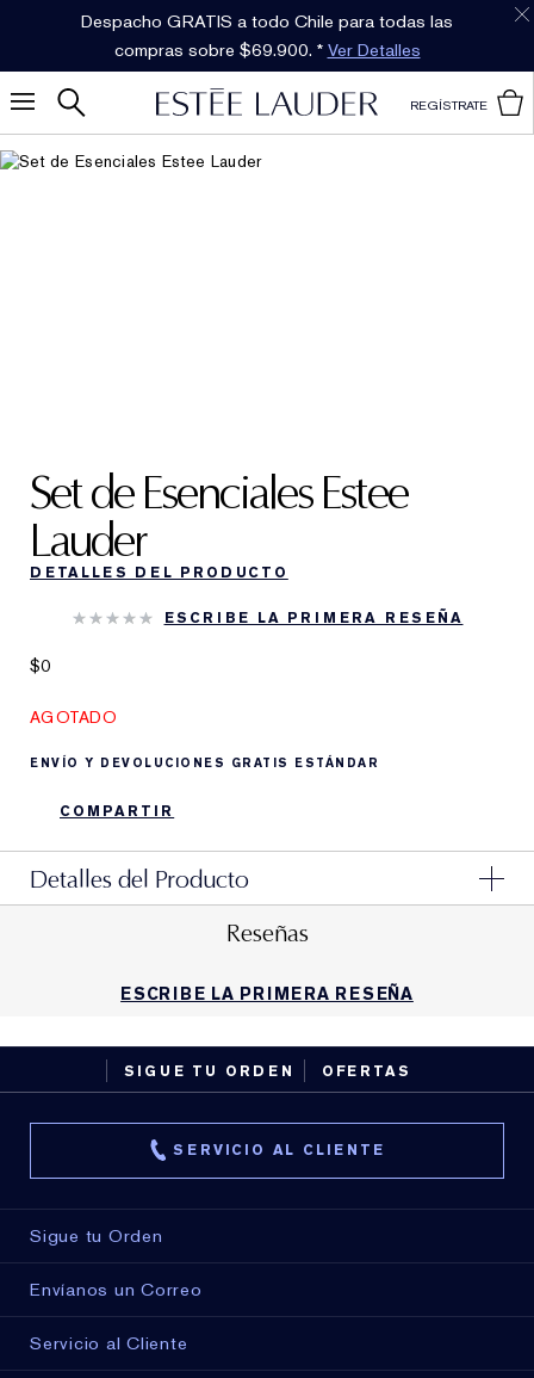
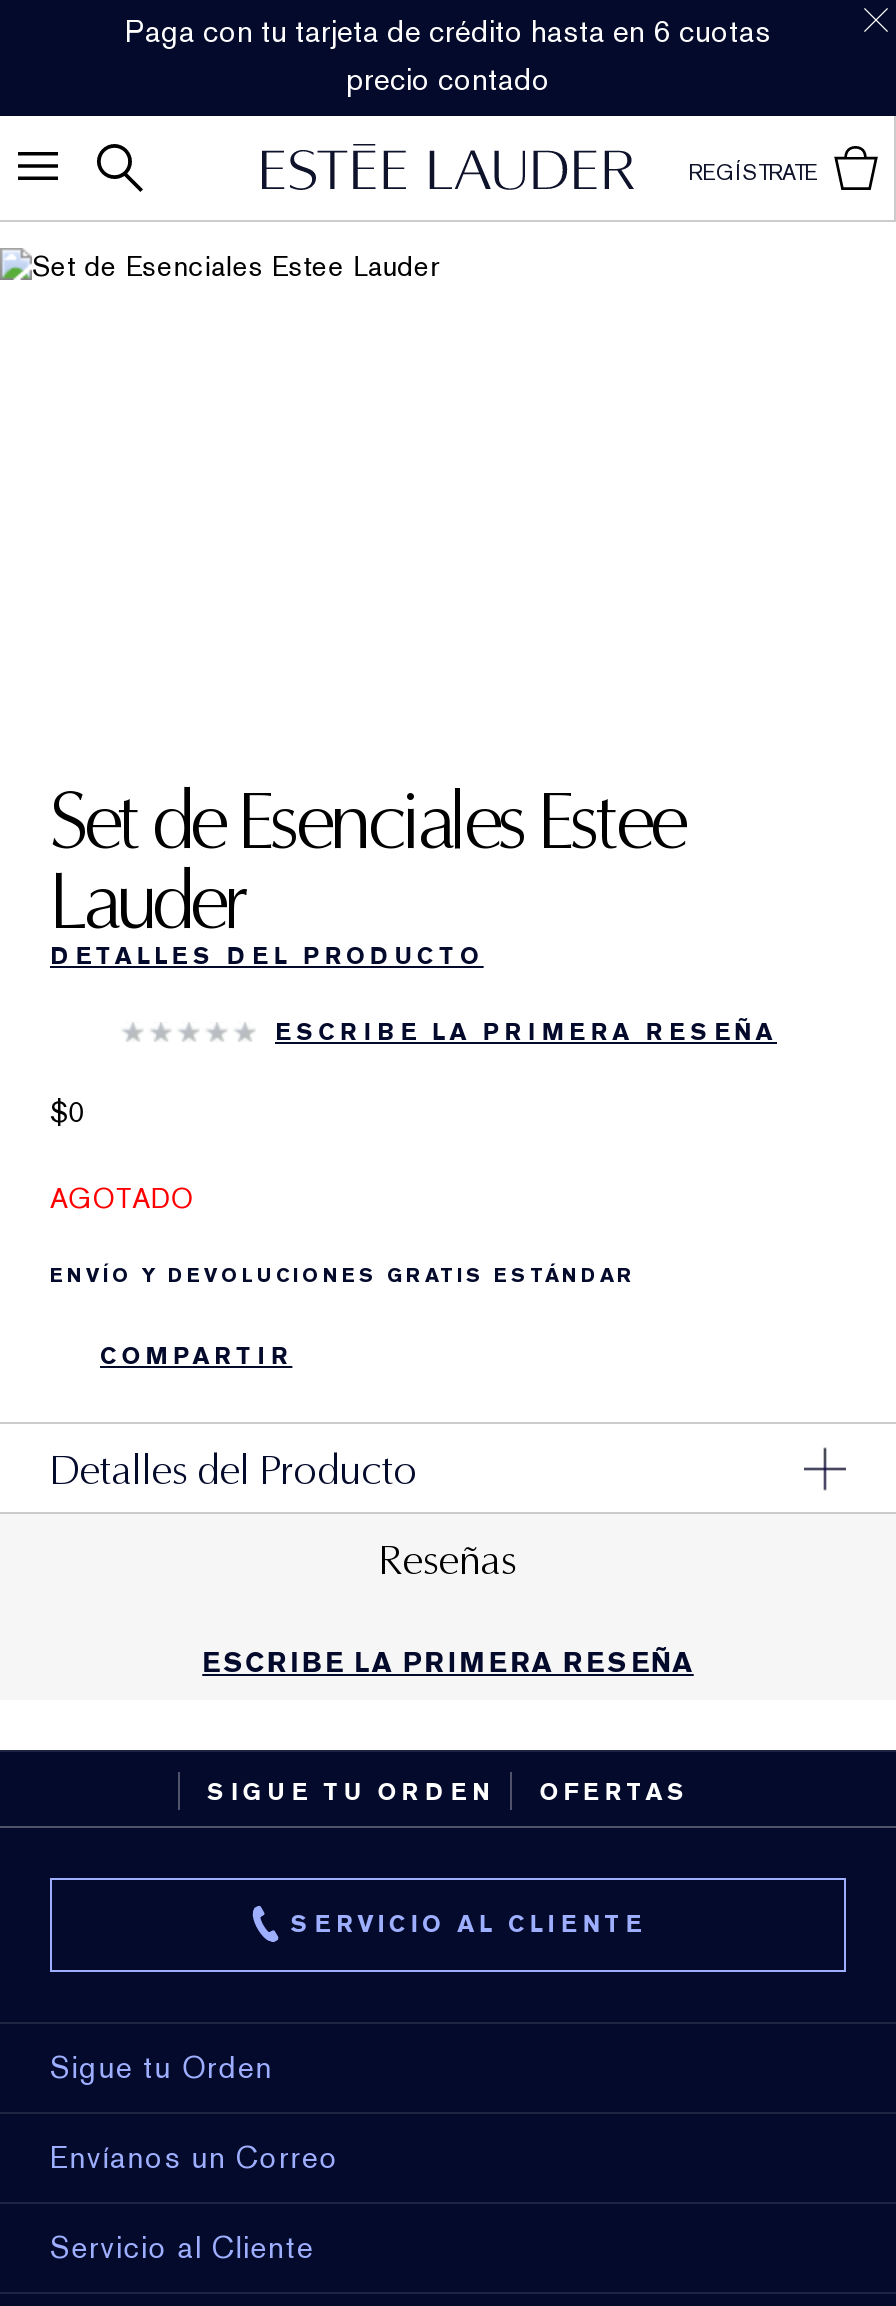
- Despacho GRATIS a todo Chile para todas las
- compras sobre $69.900. * Ver Detalles
+ Paga con tu tarjeta de crédito hasta en 6 cuotas
+ precio contado
